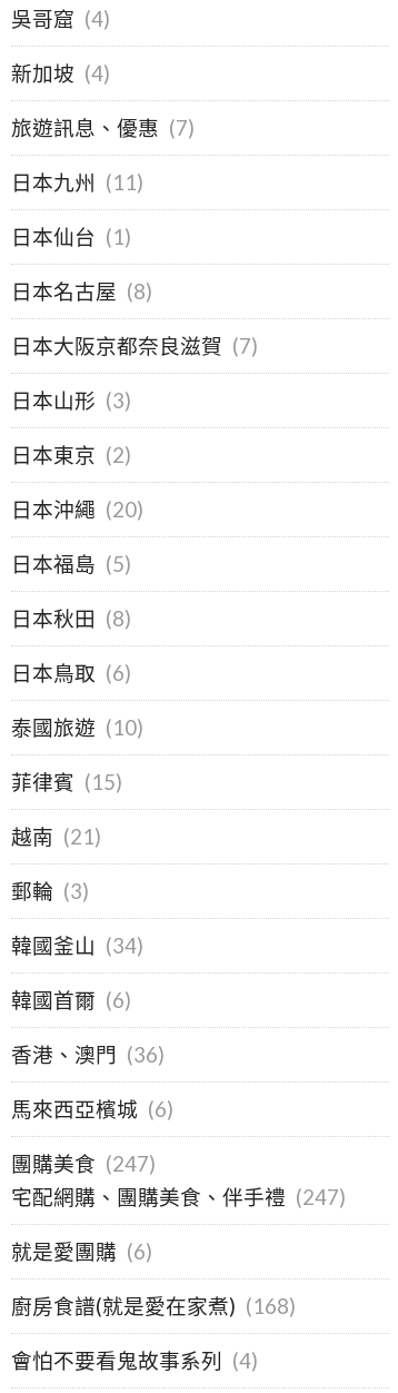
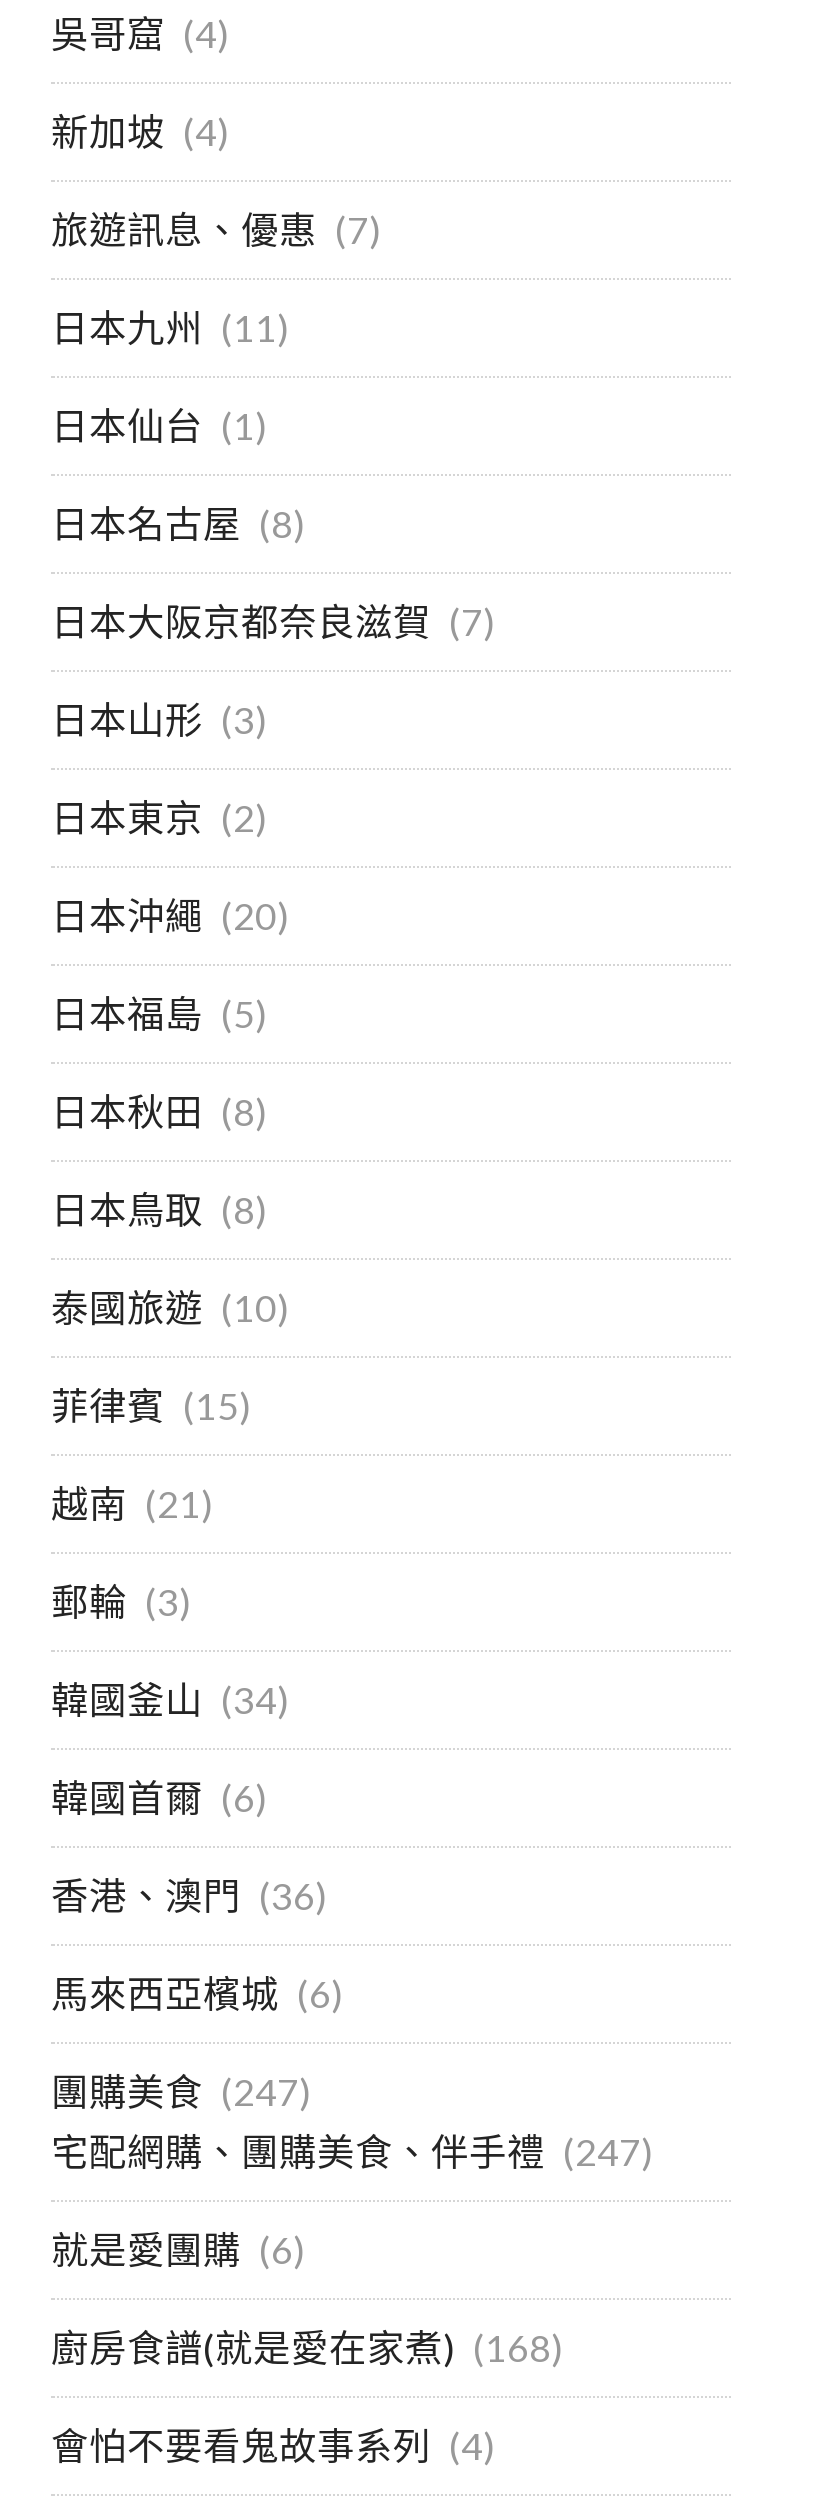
- 日本鳥取 (6)
+ 日本鳥取 (8)
